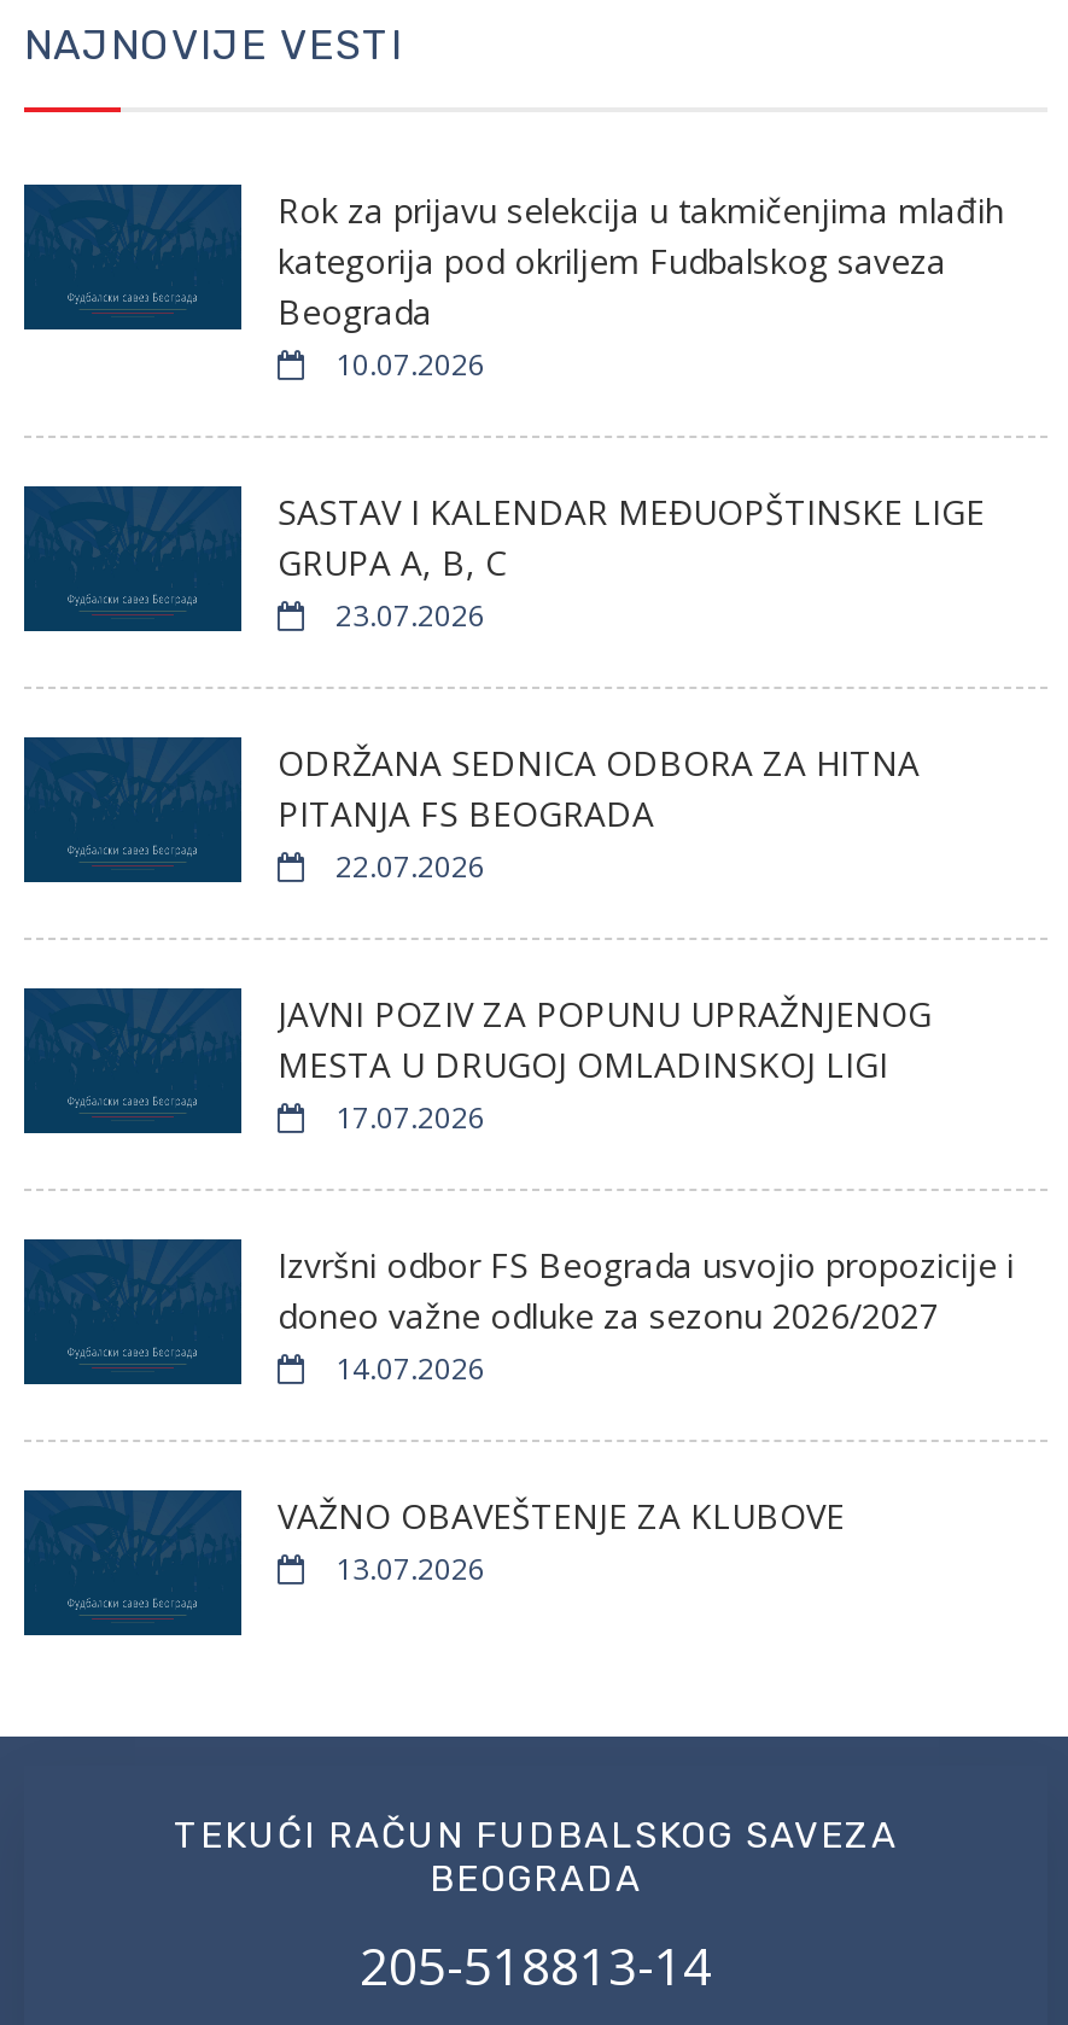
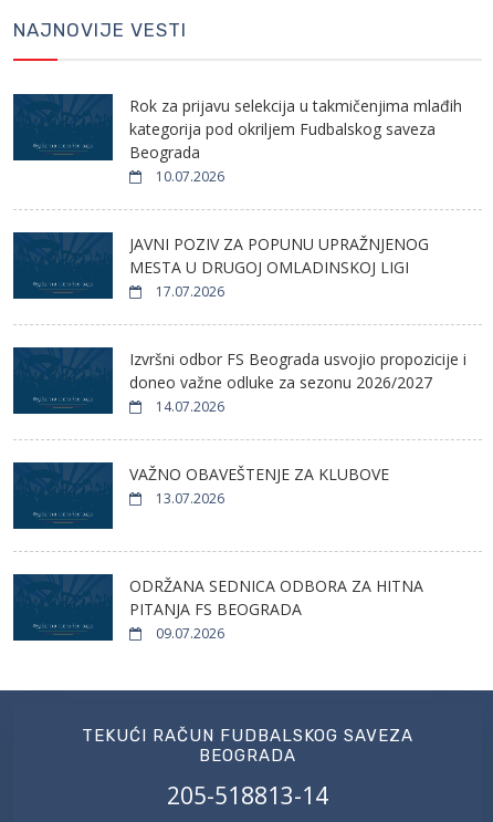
- SASTAV I KALENDAR MEĐUOPŠTINSKE LIGE
- GRUPA A, B, C
- 23.07.2026
- 22.07.2026

moved down: ODRŽANA SEDNICA ODBORA ZA HITNA | PITANJA FS BEOGRADA

moved up: JAVNI POZIV ZA POPUNU UPRAŽNJENOG | MESTA U DRUGOJ OMLADINSKOJ LIGI | 17.07.2026 | Izvršni odbor FS Beograda usvojio propozicije i | doneo važne odluke za sezonu 2026/2027 | 14.07.2026 | VAŽNO OBAVEŠTENJE ZA KLUBOVE | 13.07.2026

+ 09.07.2026
